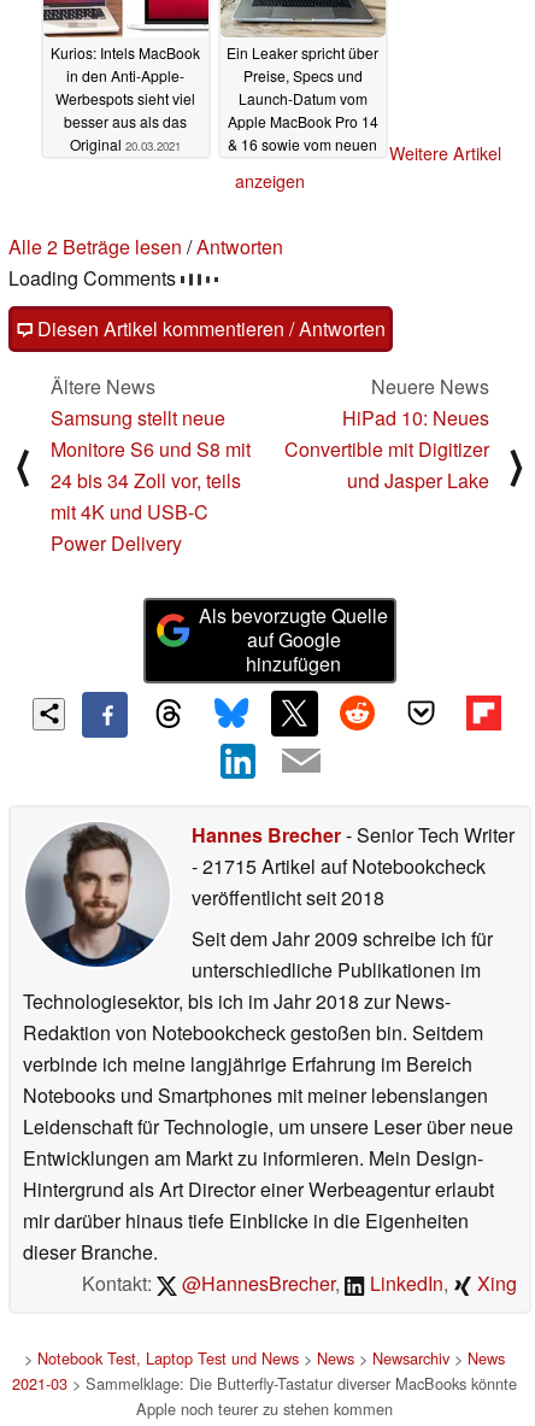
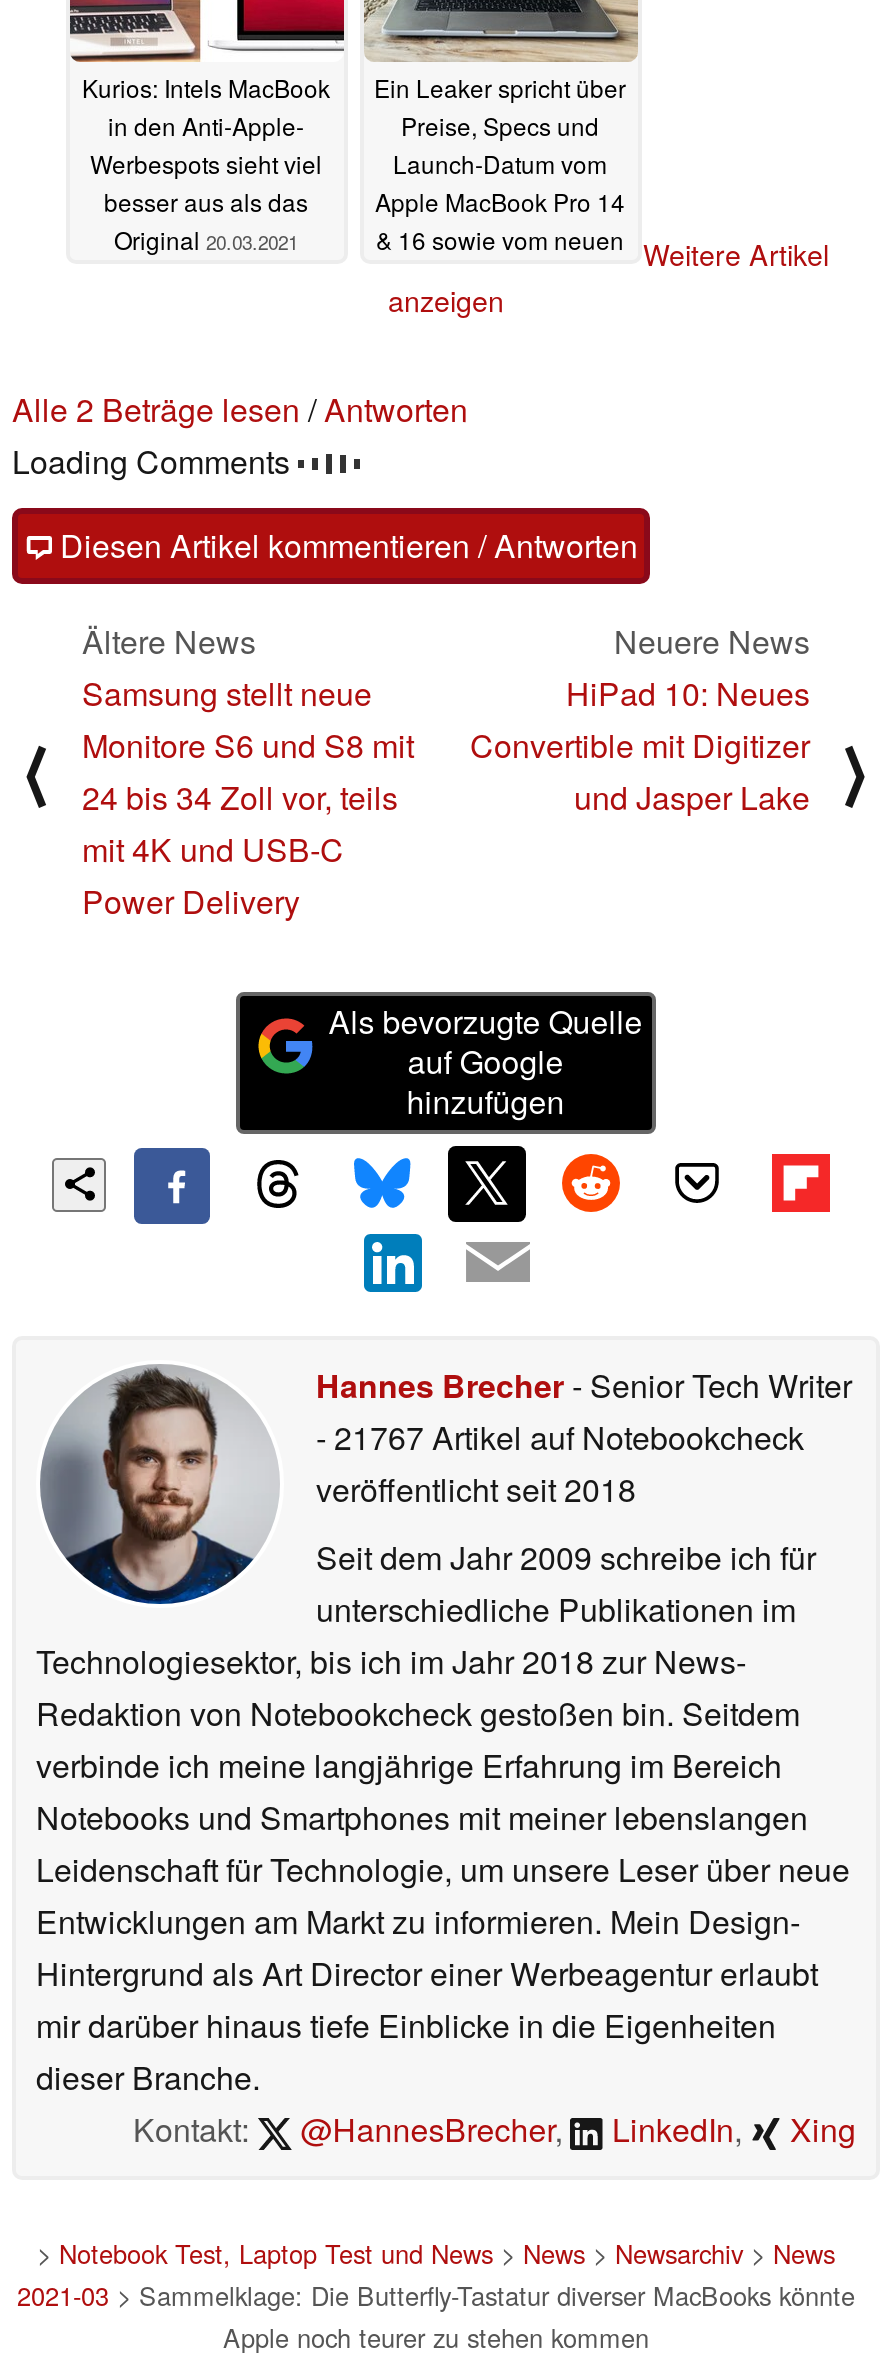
- - 21715 Artikel auf Notebookcheck
+ - 21767 Artikel auf Notebookcheck
